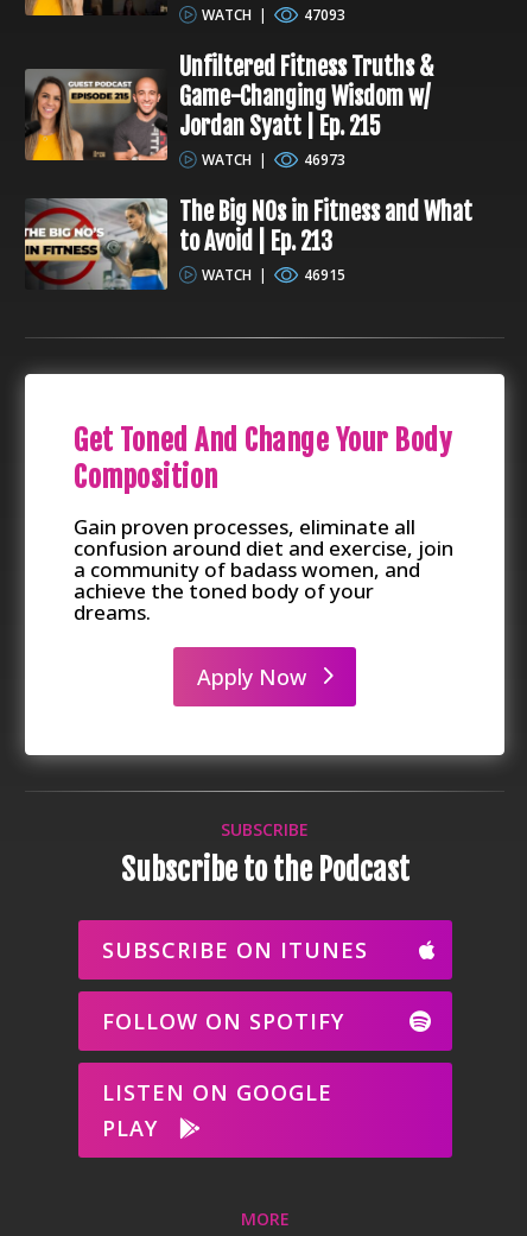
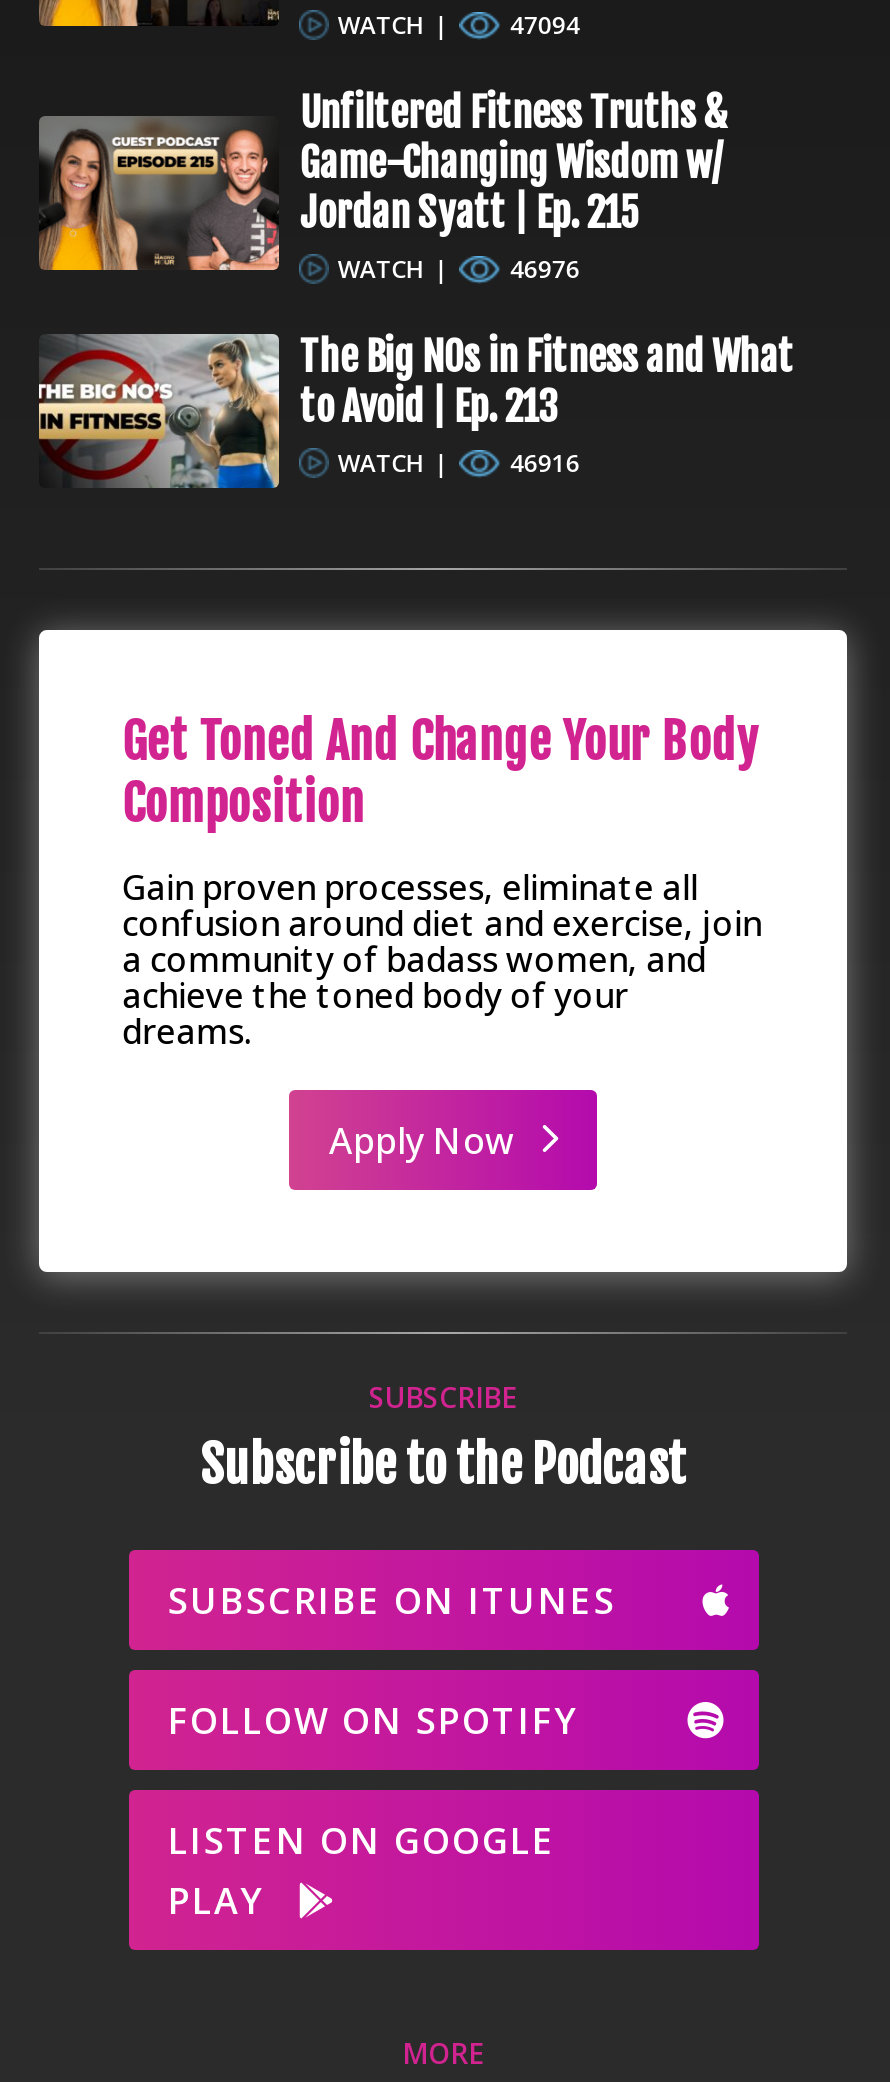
- 47093
+ 47094

- 46973
+ 46976

- 46915
+ 46916
